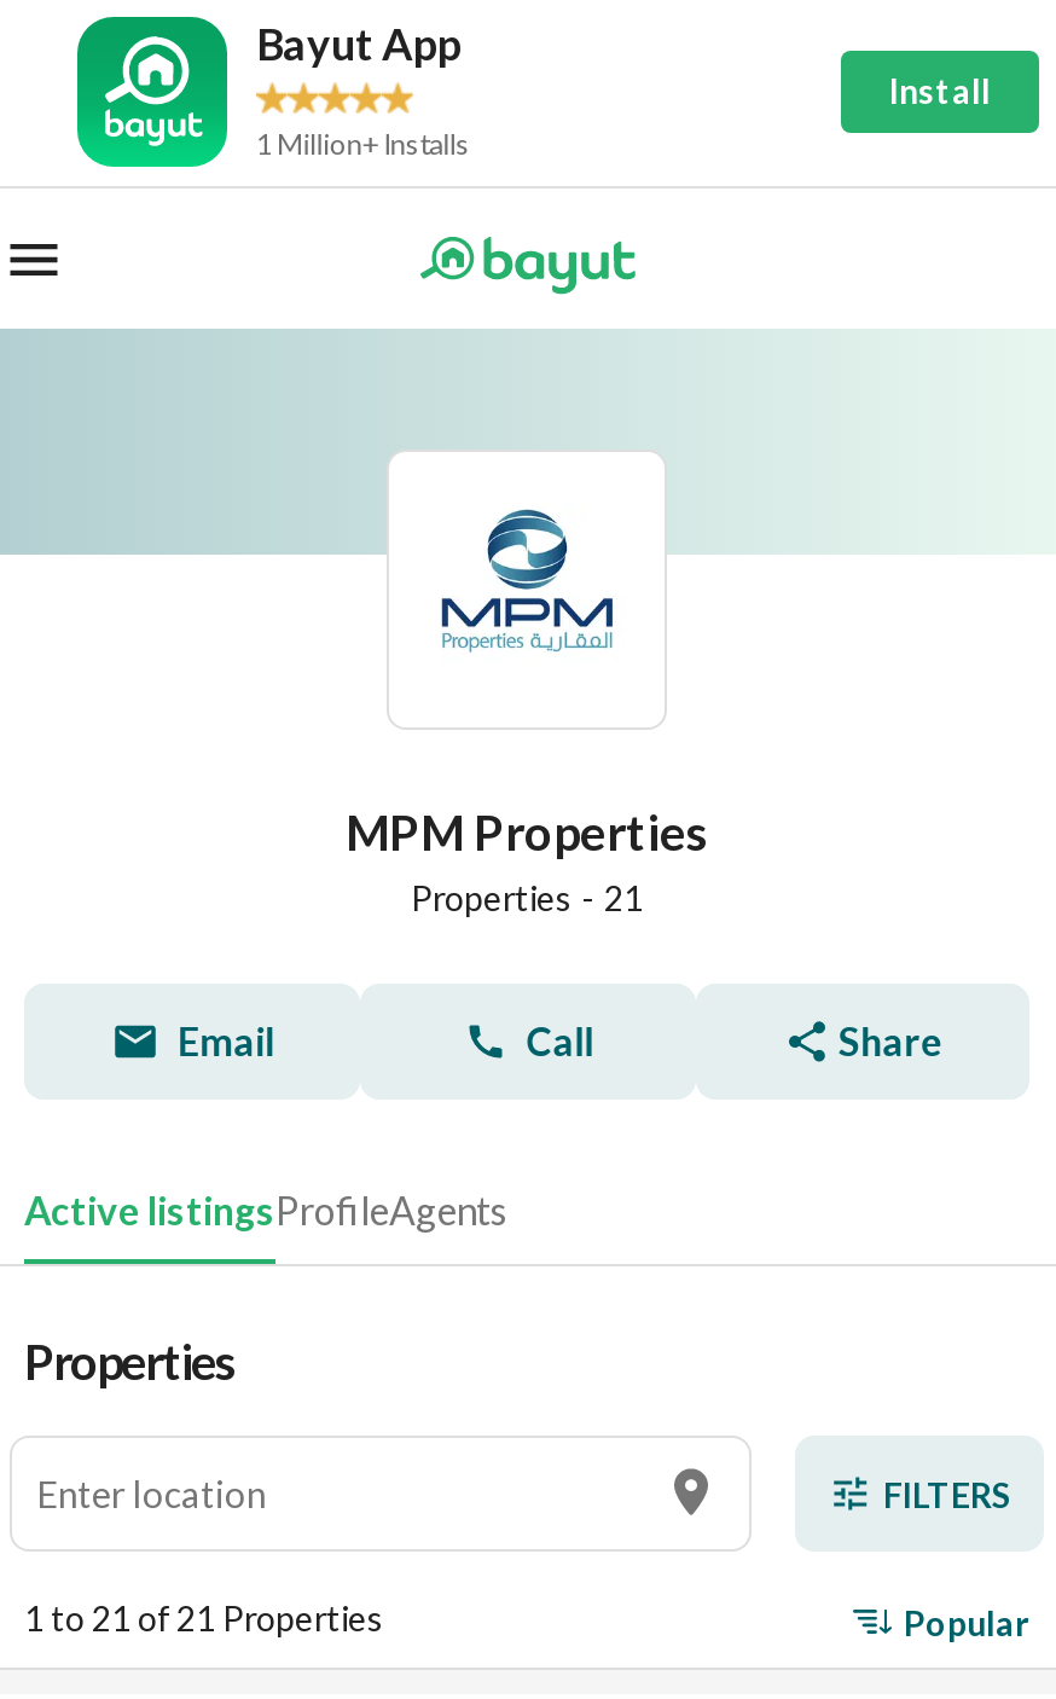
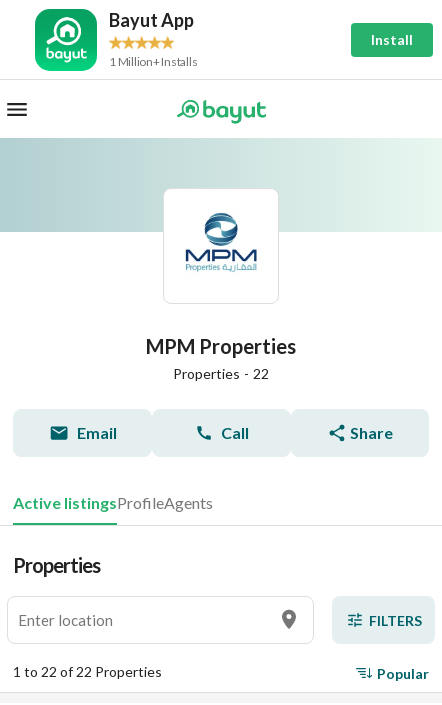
- Properties - 21
+ Properties - 22

- 1 to 21 of 21 Properties
+ 1 to 22 of 22 Properties
